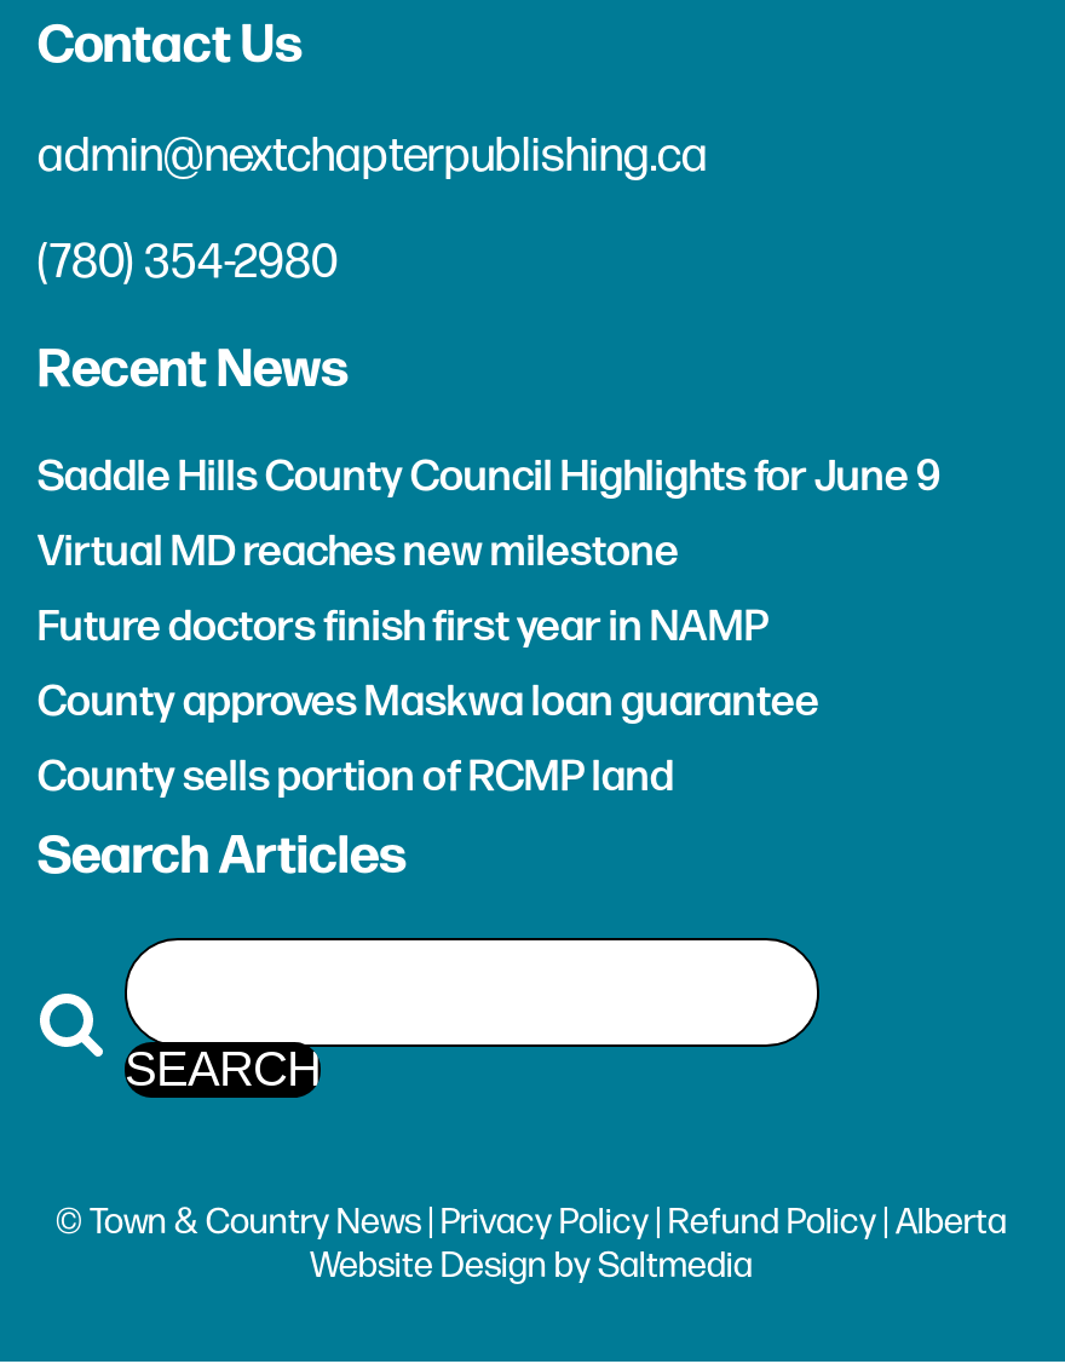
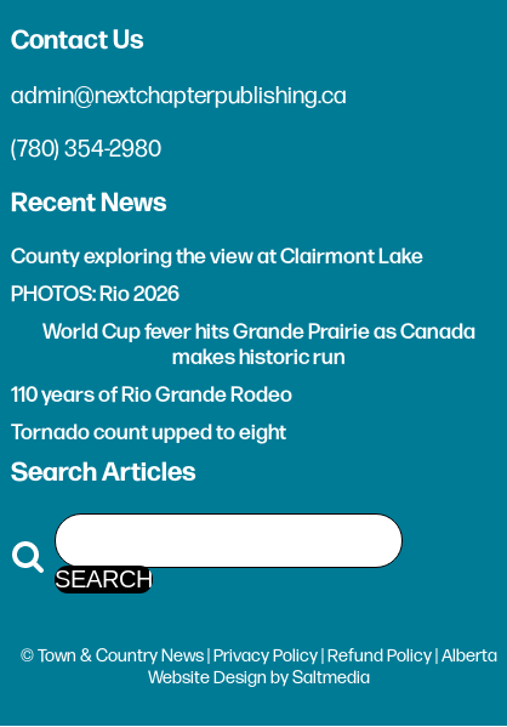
- Saddle Hills County Council Highlights for June 9
+ County exploring the view at Clairmont Lake

- Virtual MD reaches new milestone
+ PHOTOS: Rio 2026

- Future doctors finish first year in NAMP
+ World Cup fever hits Grande Prairie as Canada
+ makes historic run

- County approves Maskwa loan guarantee
+ 110 years of Rio Grande Rodeo

- County sells portion of RCMP land
+ Tornado count upped to eight
